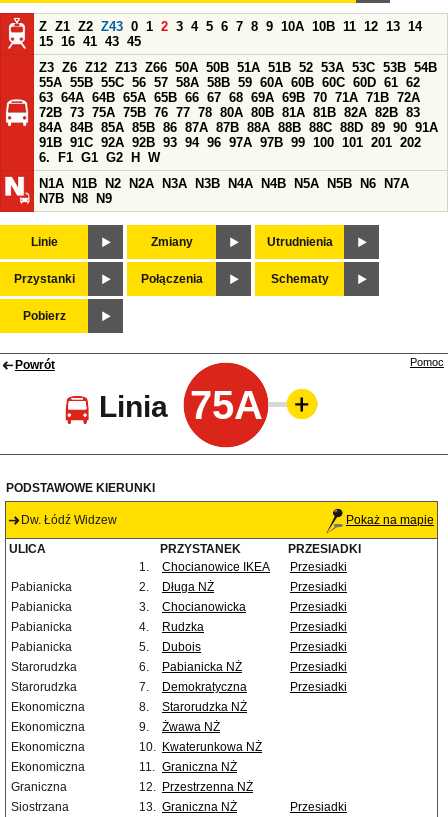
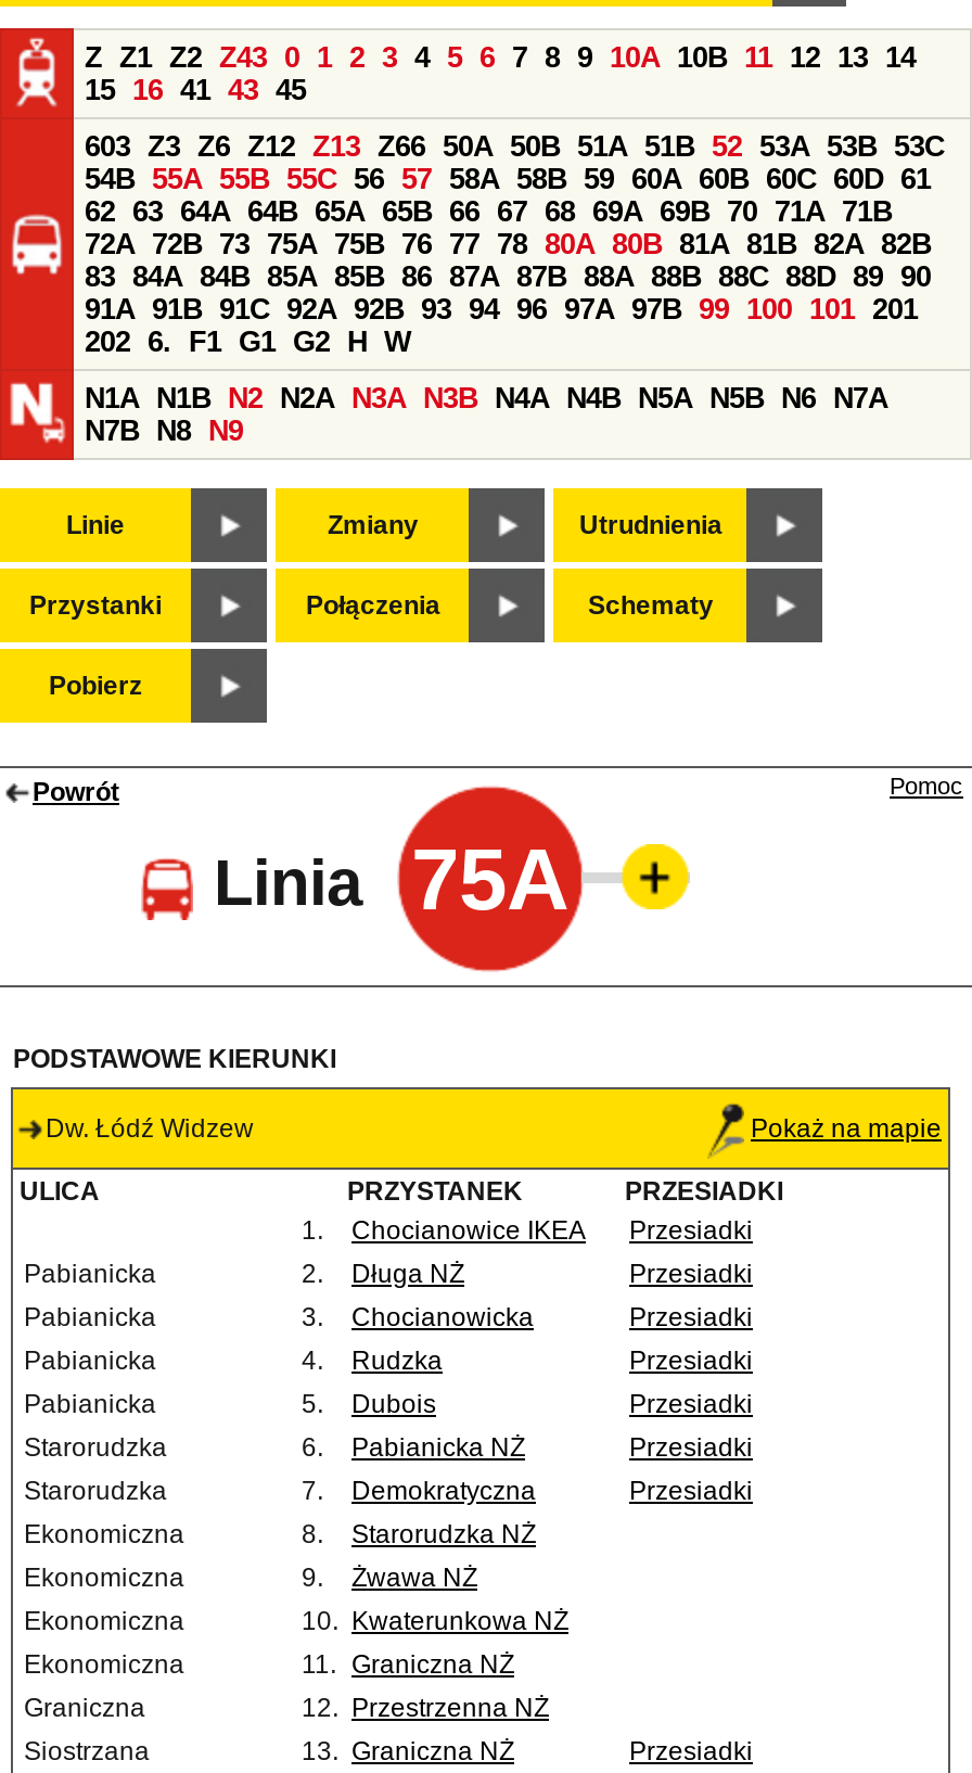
- Z3 Z6 Z12 Z13 Z66 50A 50B 51A 51B 52 53A 53C 53B 54B
- 55A 55B 55C 56 57 58A 58B 59 60A 60B 60C 60D 61 62
- 63 64A 64B 65A 65B 66 67 68 69A 69B 70 71A 71B 72A
- 72B 73 75A 75B 76 77 78 80A 80B 81A 81B 82A 82B 83
- 84A 84B 85A 85B 86 87A 87B 88A 88B 88C 88D 89 90 91A
- 91B 91C 92A 92B 93 94 96 97A 97B 99 100 101 201 202
- 6. F1 G1 G2 H W
+ 603 Z3 Z6 Z12 Z13 Z66 50A 50B 51A 51B 52 53A 53B 53C
+ 54B 55A 55B 55C 56 57 58A 58B 59 60A 60B 60C 60D 61
+ 62 63 64A 64B 65A 65B 66 67 68 69A 69B 70 71A 71B
+ 72A 72B 73 75A 75B 76 77 78 80A 80B 81A 81B 82A 82B
+ 83 84A 84B 85A 85B 86 87A 87B 88A 88B 88C 88D 89 90
+ 91A 91B 91C 92A 92B 93 94 96 97A 97B 99 100 101 201
+ 202 6. F1 G1 G2 H W
